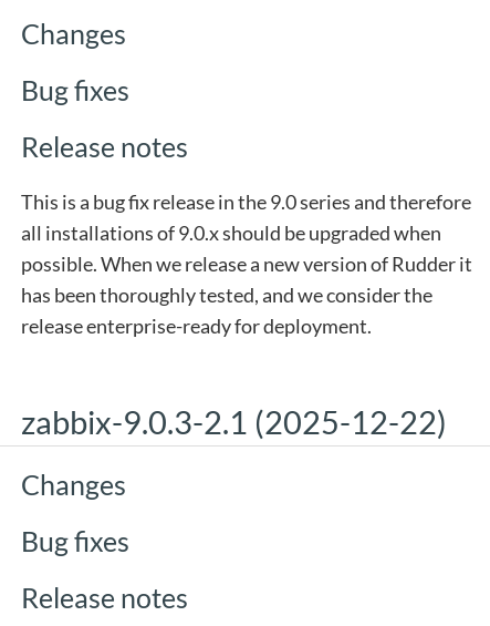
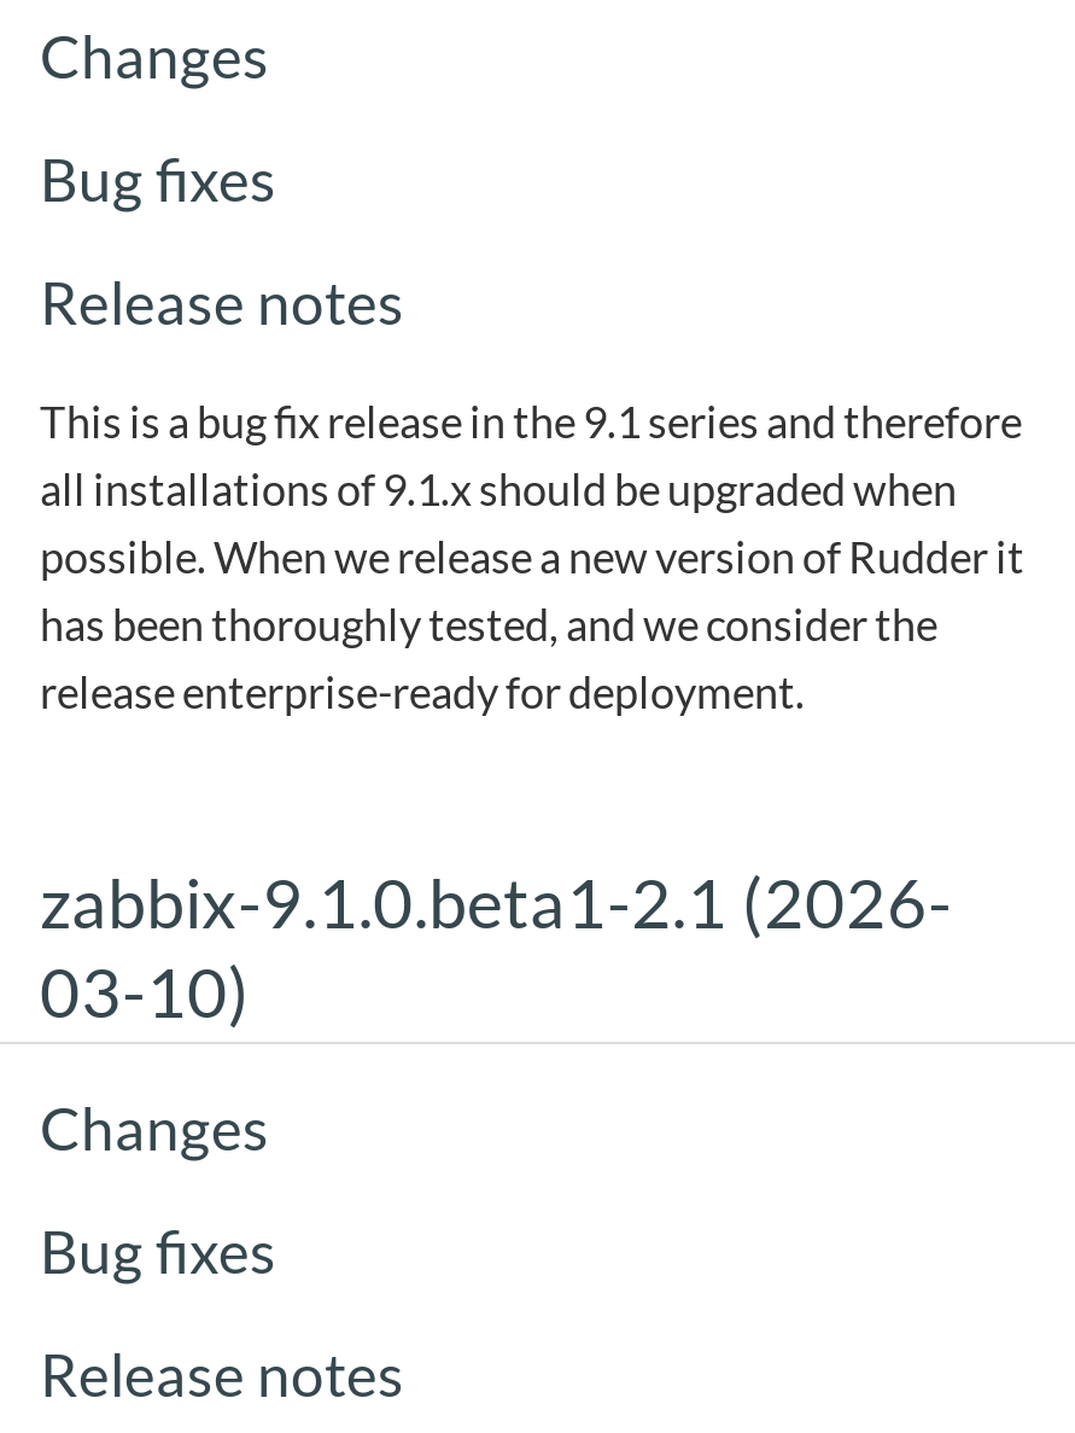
- This is a bug fix release in the 9.0 series and therefore
+ This is a bug fix release in the 9.1 series and therefore

- all installations of 9.0.x should be upgraded when
+ all installations of 9.1.x should be upgraded when

- zabbix-9.0.3-2.1 (2025-12-22)
+ zabbix-9.1.0.beta1-2.1 (2026-
+ 03-10)
